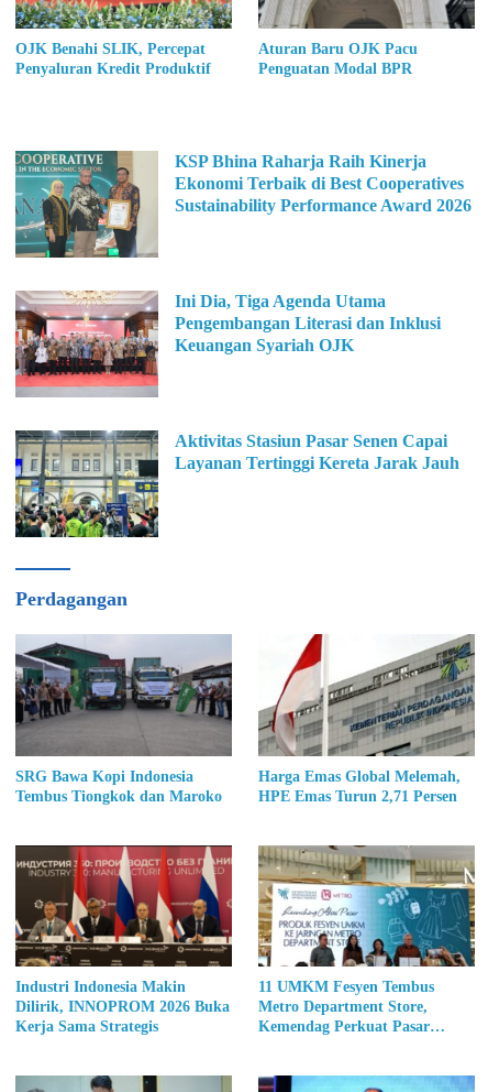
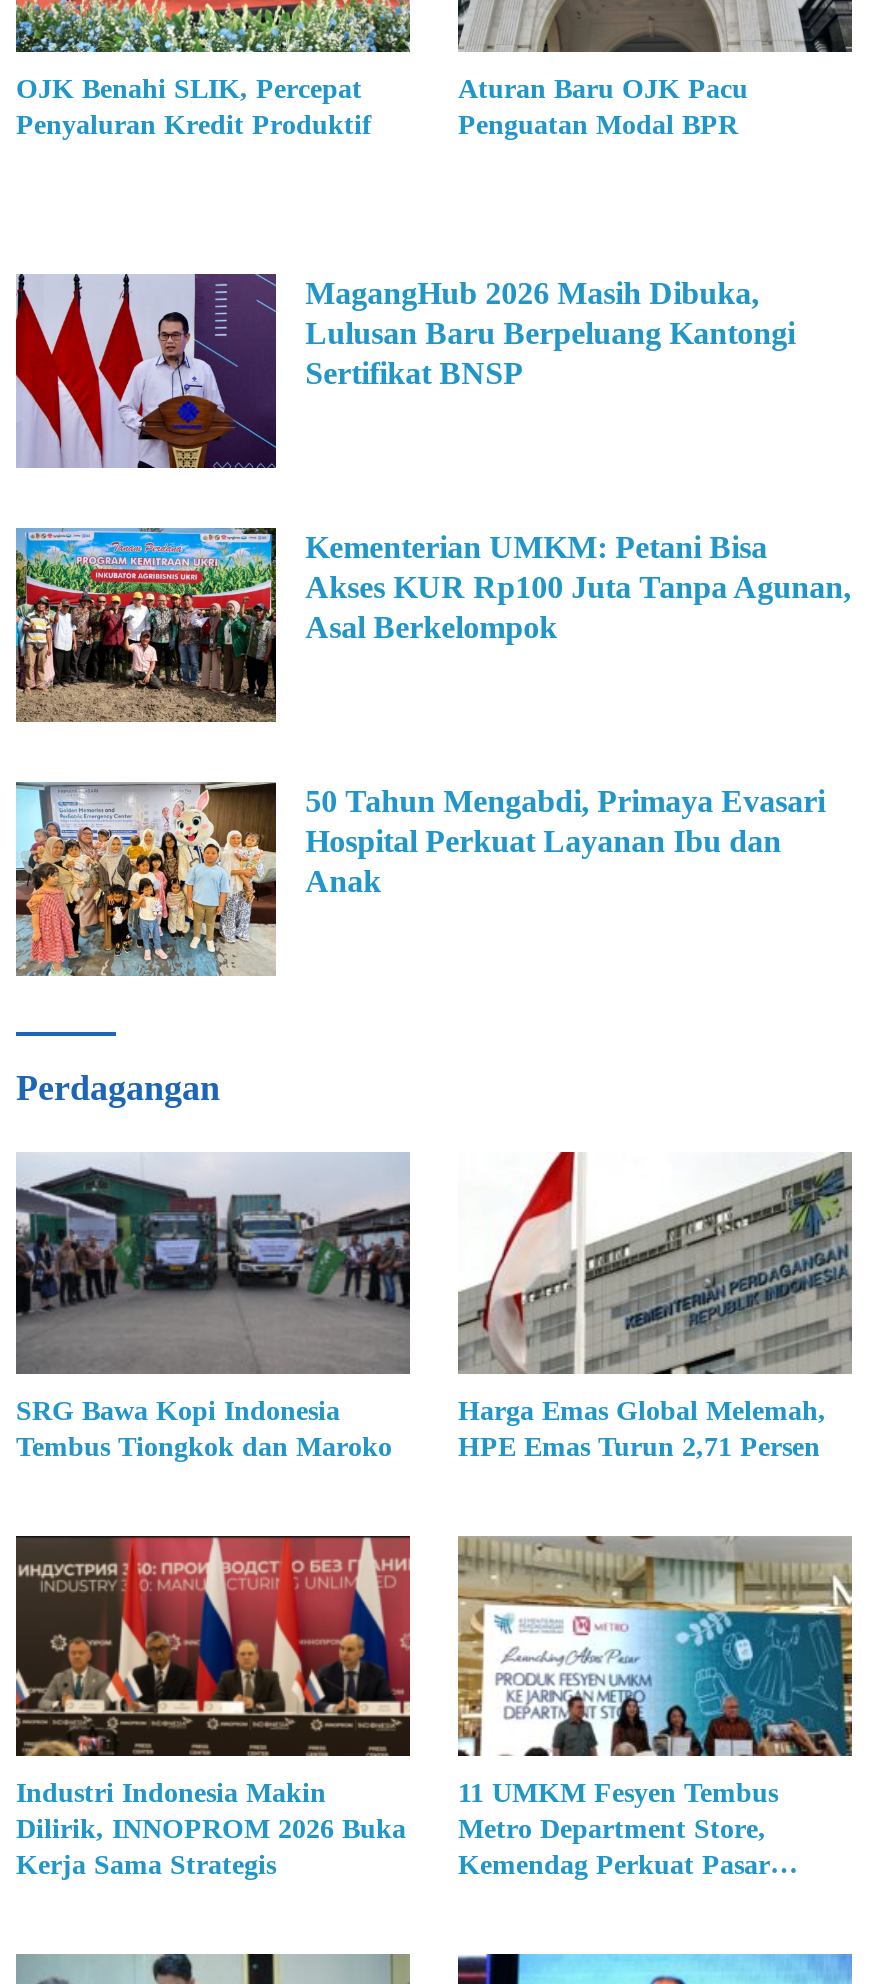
- [image]
- KSP Bhina Raharja Raih Kinerja
- Ekonomi Terbaik di Best Cooperatives
- Sustainability Performance Award 2026
+ [image]
+ MagangHub 2026 Masih Dibuka,
+ Lulusan Baru Berpeluang Kantongi
+ Sertifikat BNSP

- [image]
- Ini Dia, Tiga Agenda Utama
- Pengembangan Literasi dan Inklusi
- Keuangan Syariah OJK
+ [image]
+ Kementerian UMKM: Petani Bisa
+ Akses KUR Rp100 Juta Tanpa Agunan,
+ Asal Berkelompok

- [image]
- Aktivitas Stasiun Pasar Senen Capai
- Layanan Tertinggi Kereta Jarak Jauh
+ [image]
+ 50 Tahun Mengabdi, Primaya Evasari
+ Hospital Perkuat Layanan Ibu dan
+ Anak
